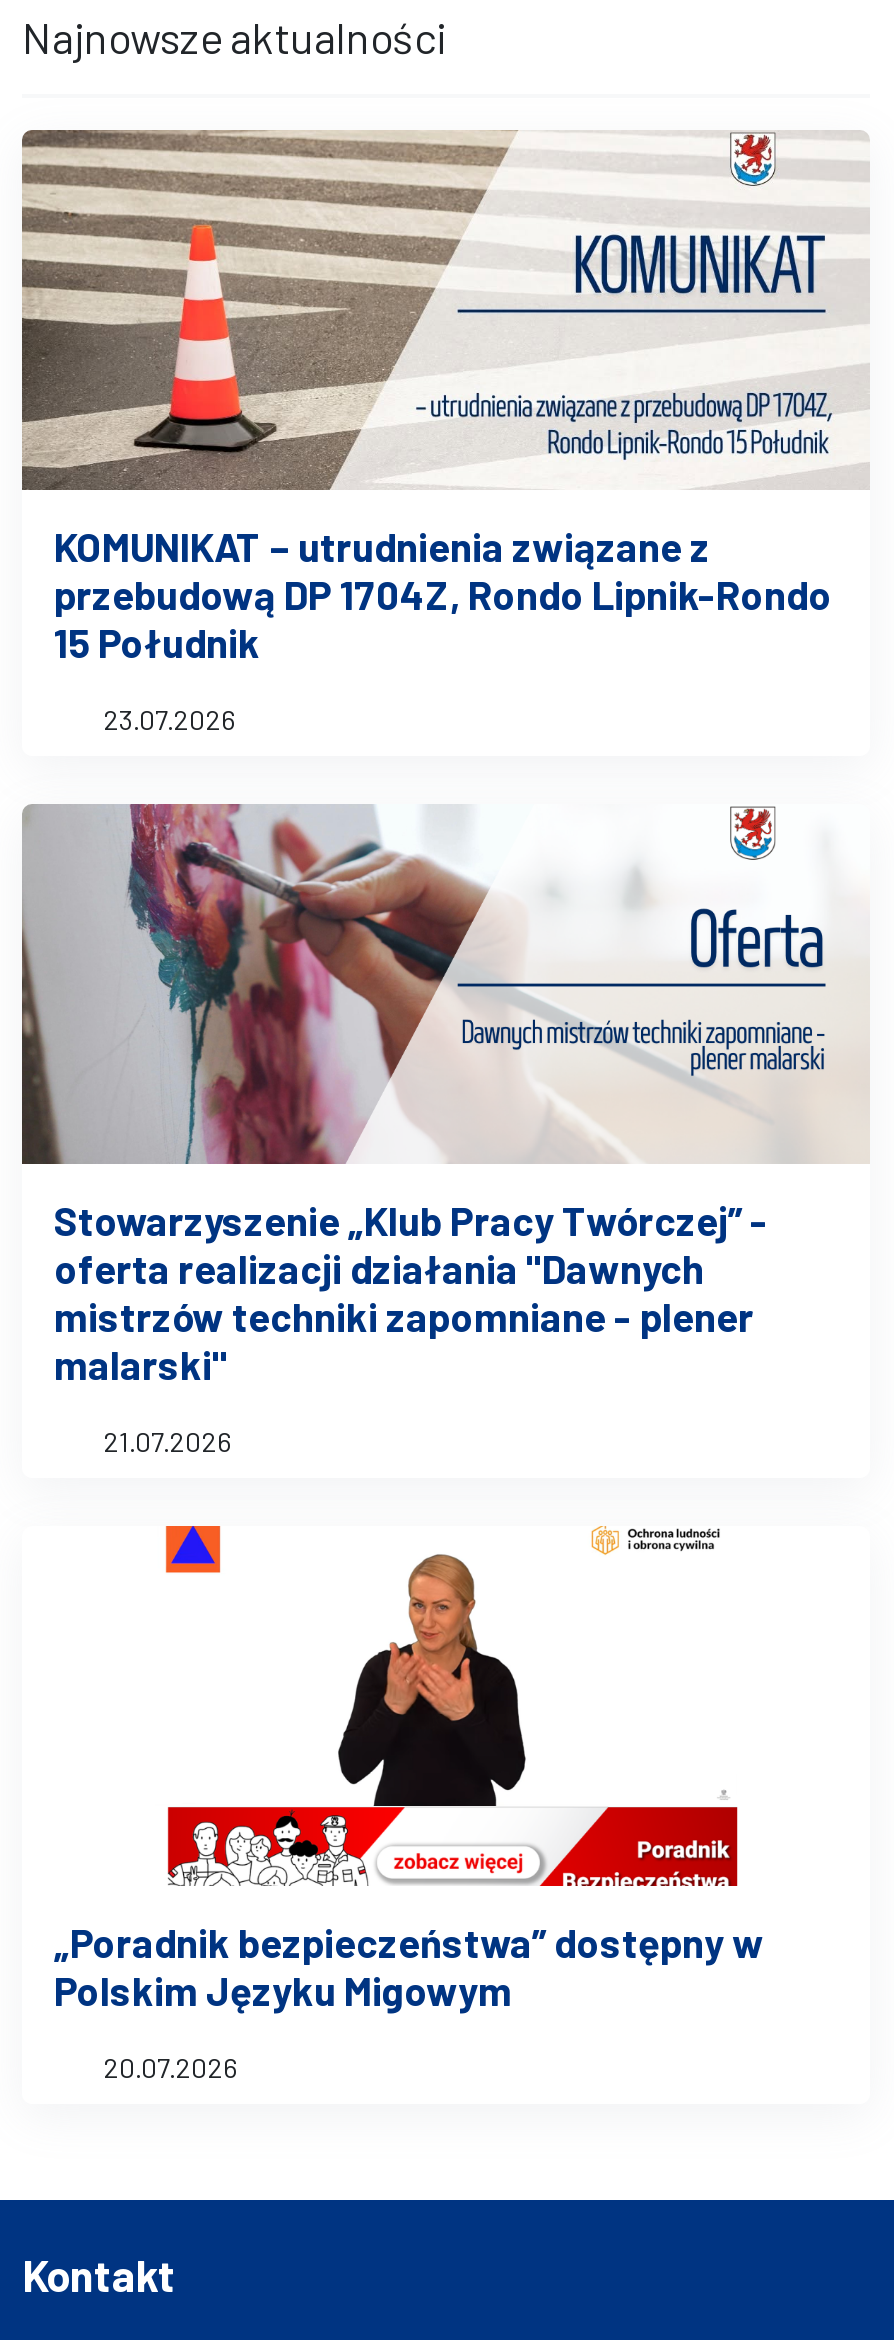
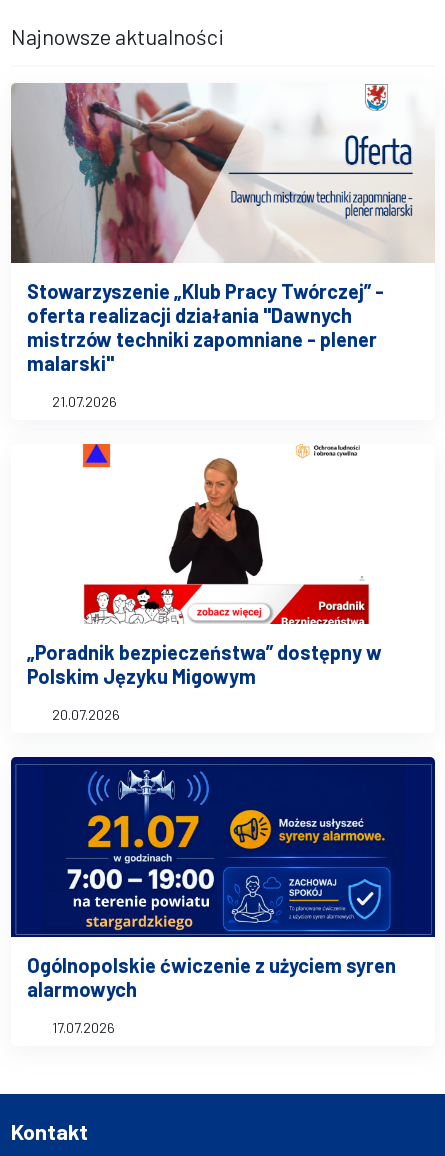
- [image]
- KOMUNIKAT – utrudnienia związane z
- przebudową DP 1704Z, Rondo Lipnik-Rondo
- 15 Południk
- 23.07.2026

moved up: [image] | Stowarzyszenie „Klub Pracy Twórczej” - | oferta realizacji działania "Dawnych | ... | Polskim Języku Migowym | 20.07.2026

+ [image]
+ Ogólnopolskie ćwiczenie z użyciem syren
+ alarmowych
+ 17.07.2026
